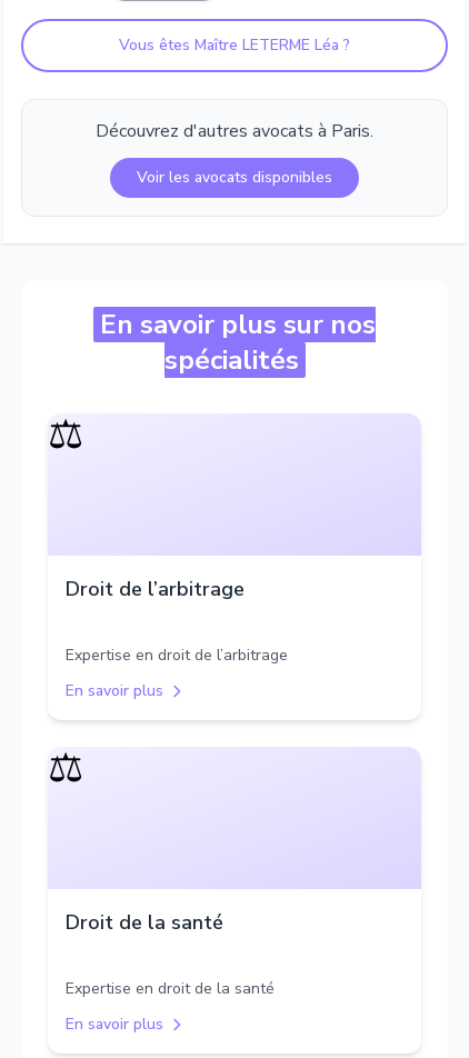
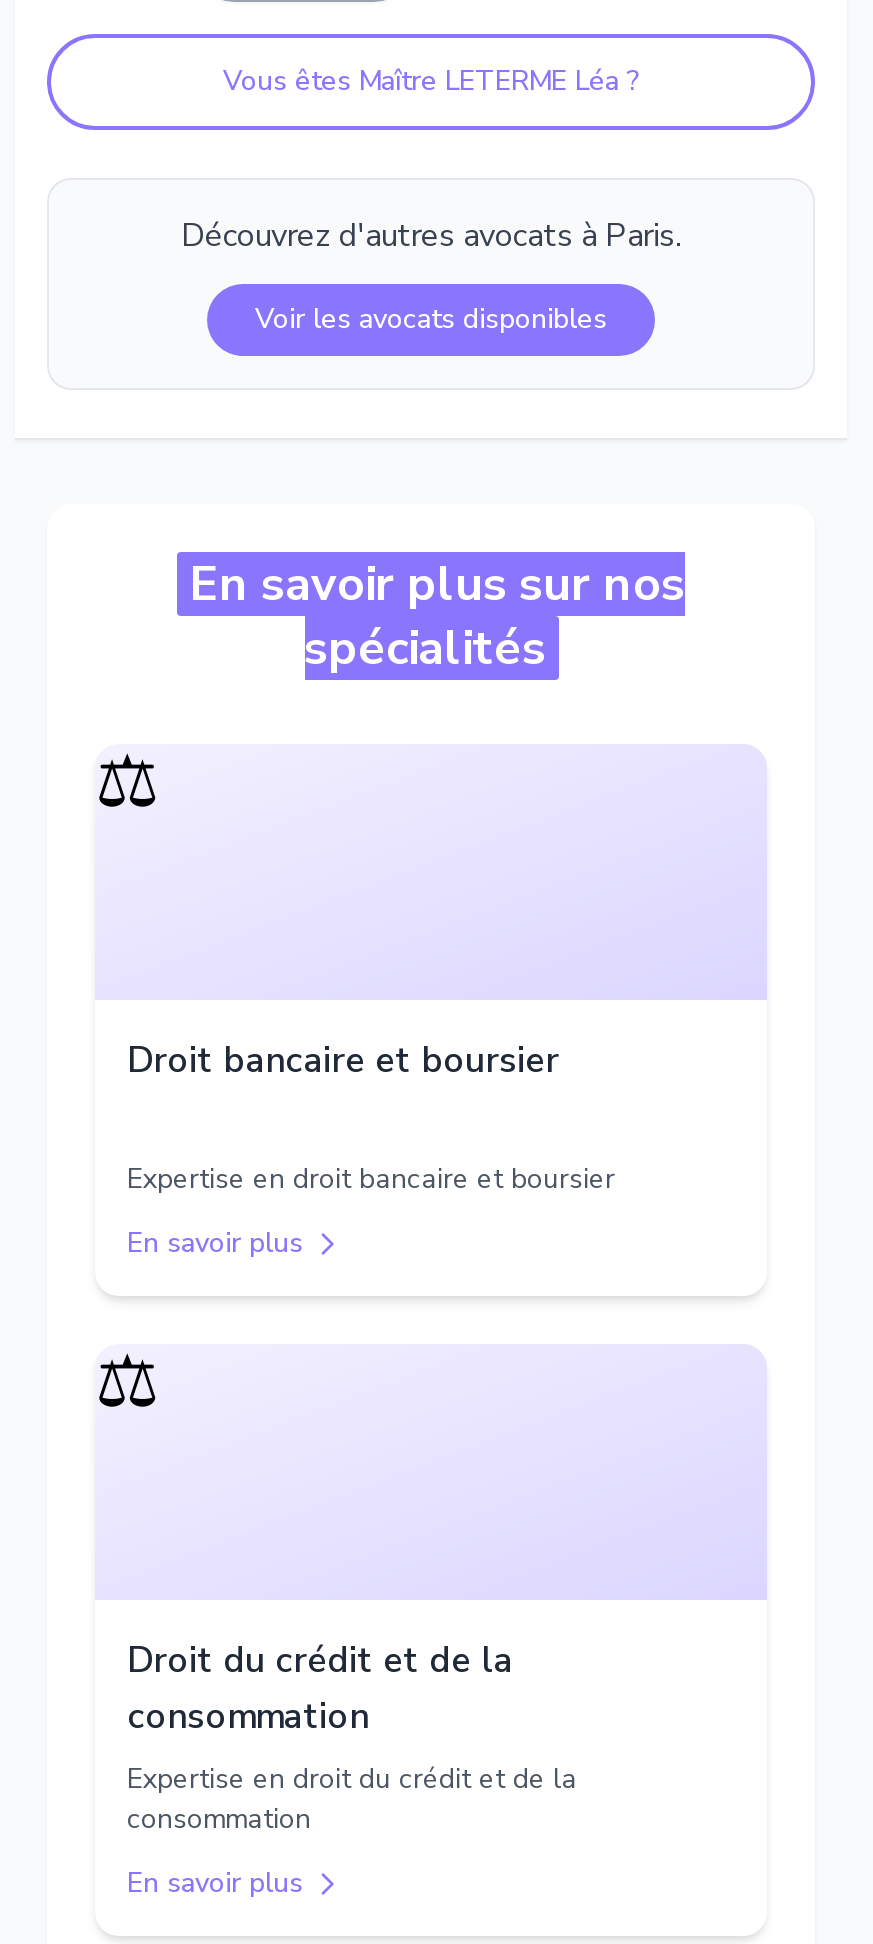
- Droit de l’arbitrage
+ Droit bancaire et boursier

- Expertise en droit de l’arbitrage
+ Expertise en droit bancaire et boursier

- Droit de la santé
- Expertise en droit de la santé
+ Droit du crédit et de la
+ consommation
+ Expertise en droit du crédit et de la
+ consommation
